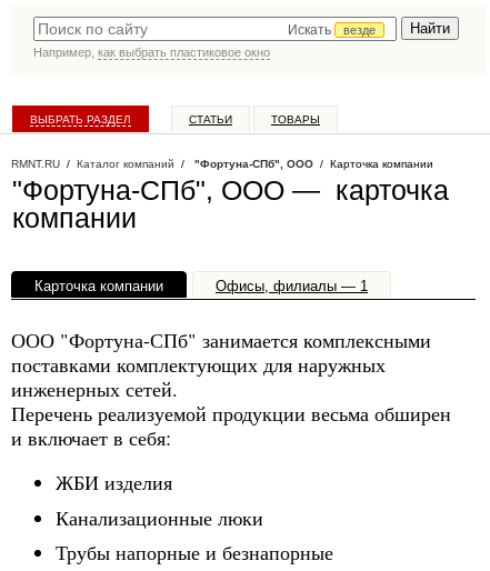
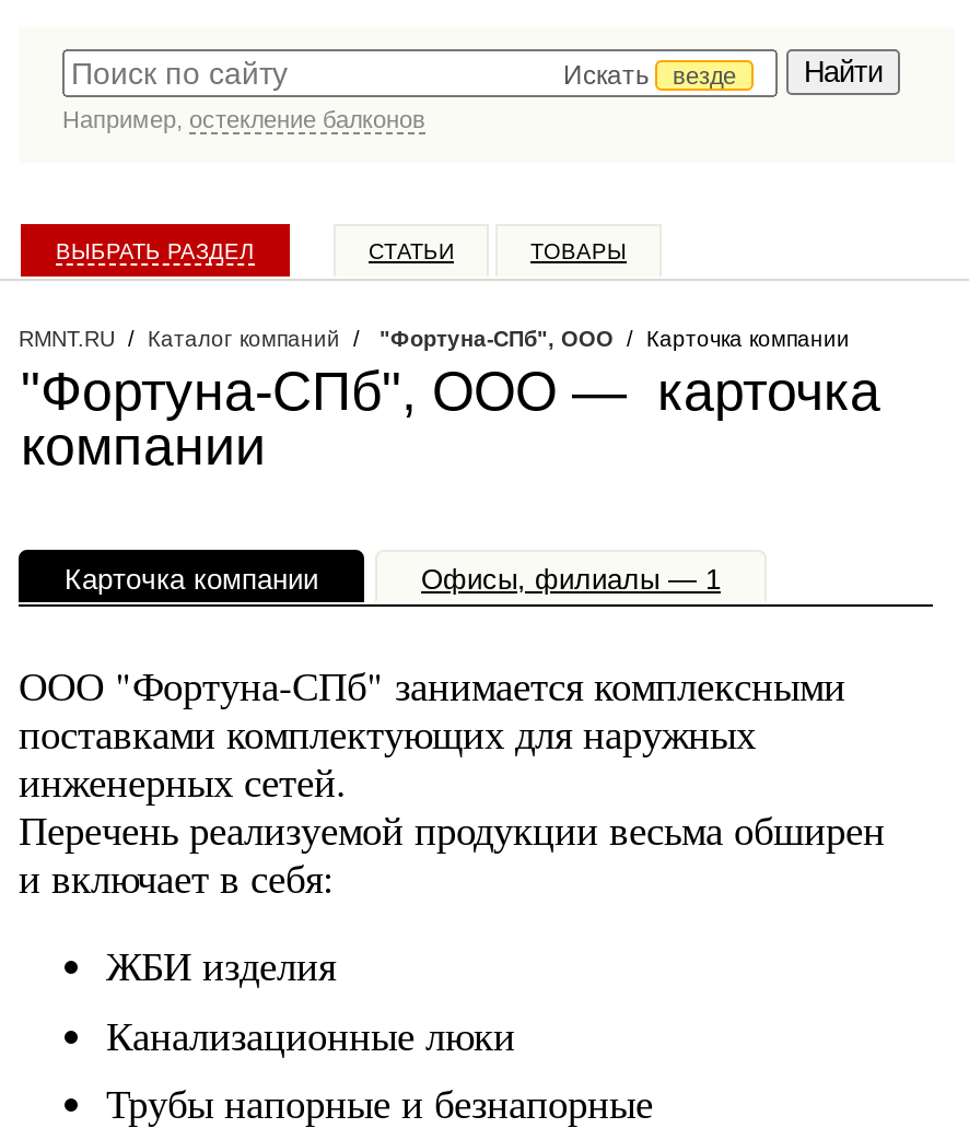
- Например, как выбрать пластиковое окно
+ Например, остекление балконов
